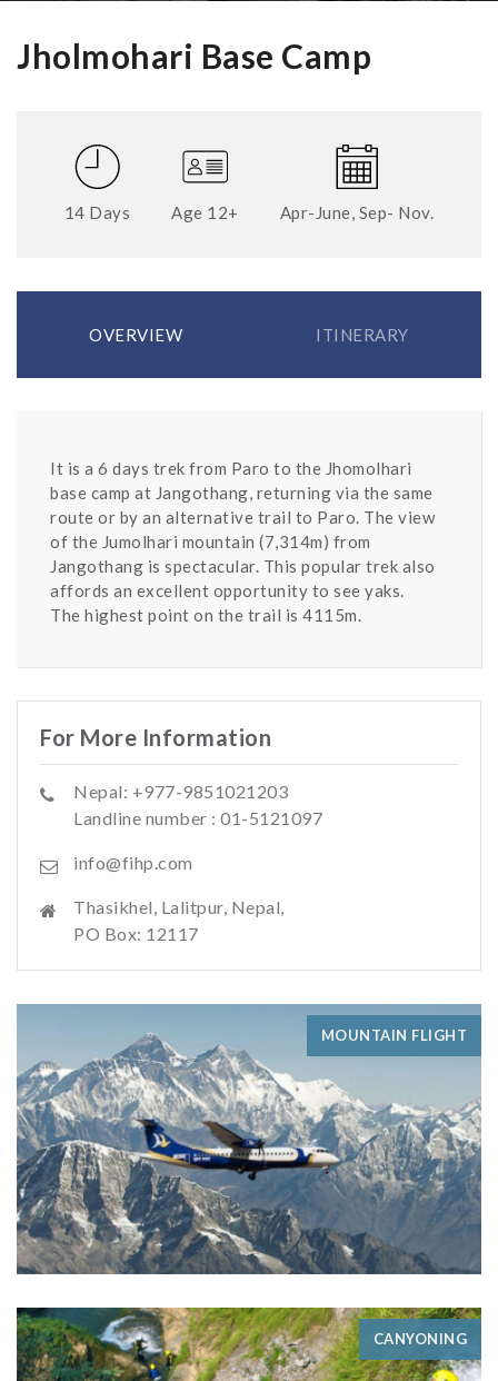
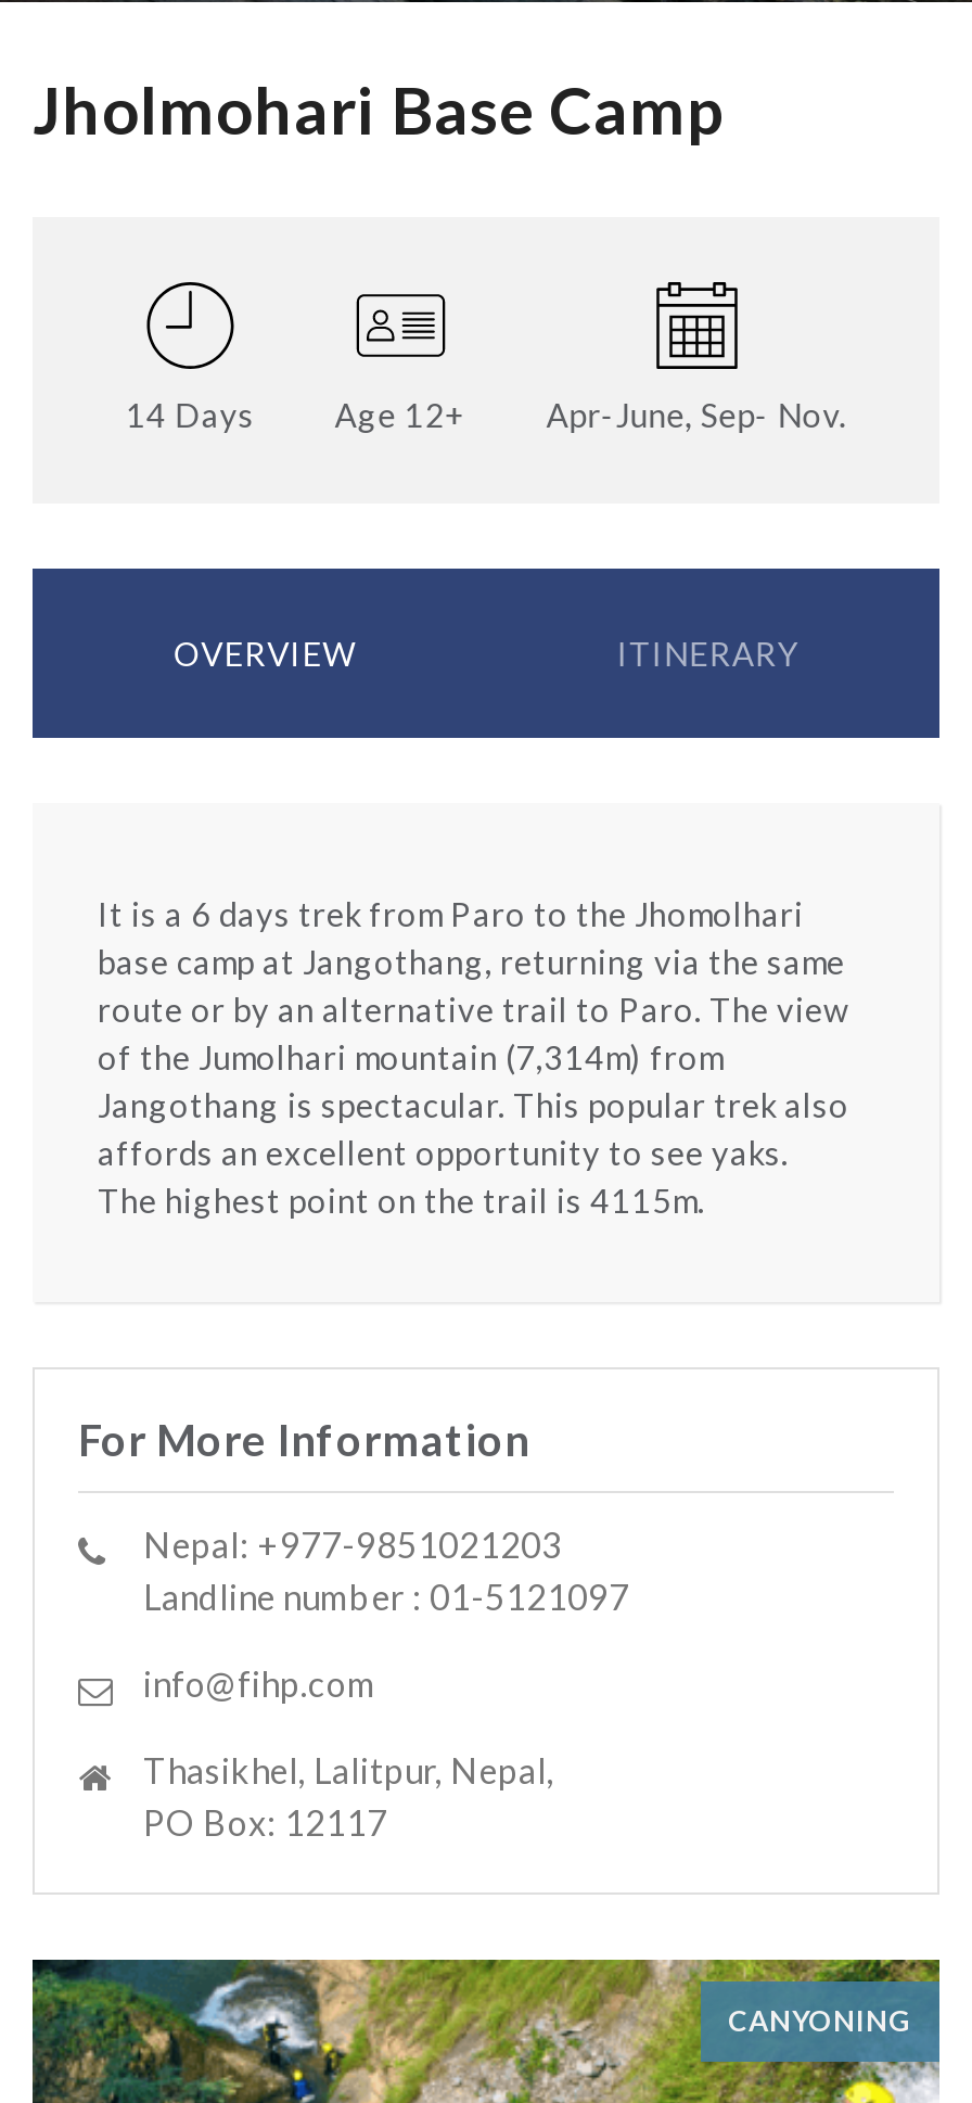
- [image]
- MOUNTAIN FLIGHT
